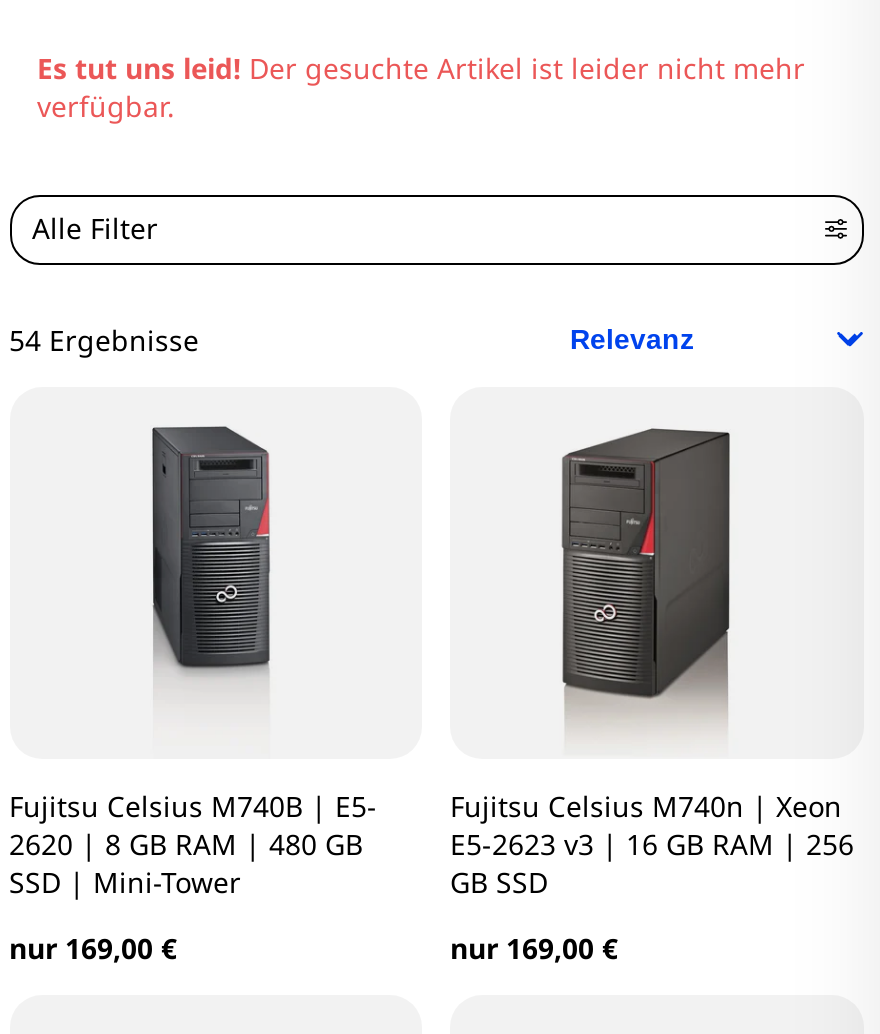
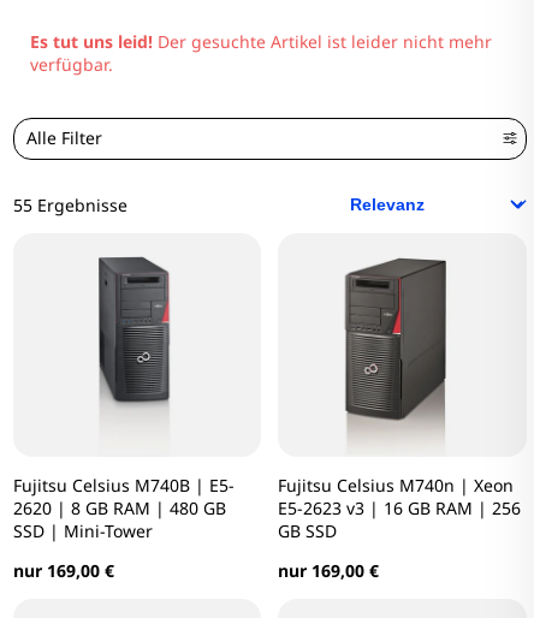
- 54 Ergebnisse
+ 55 Ergebnisse
